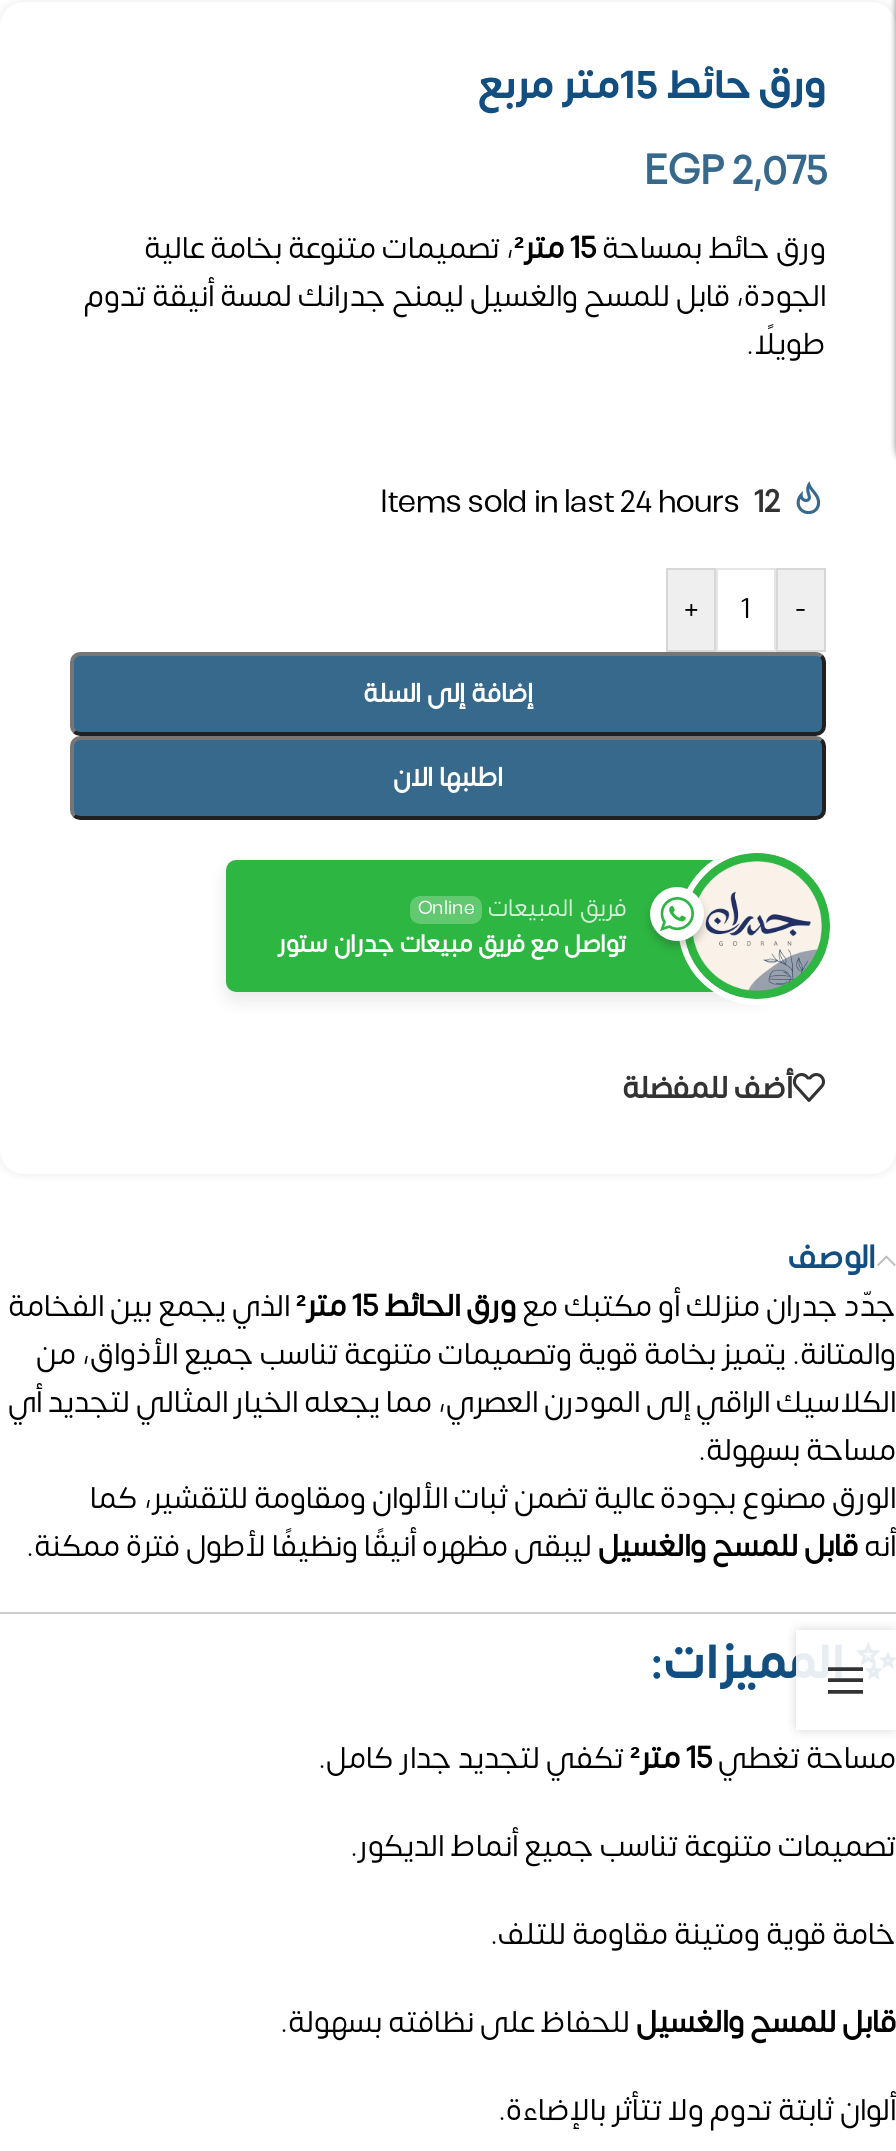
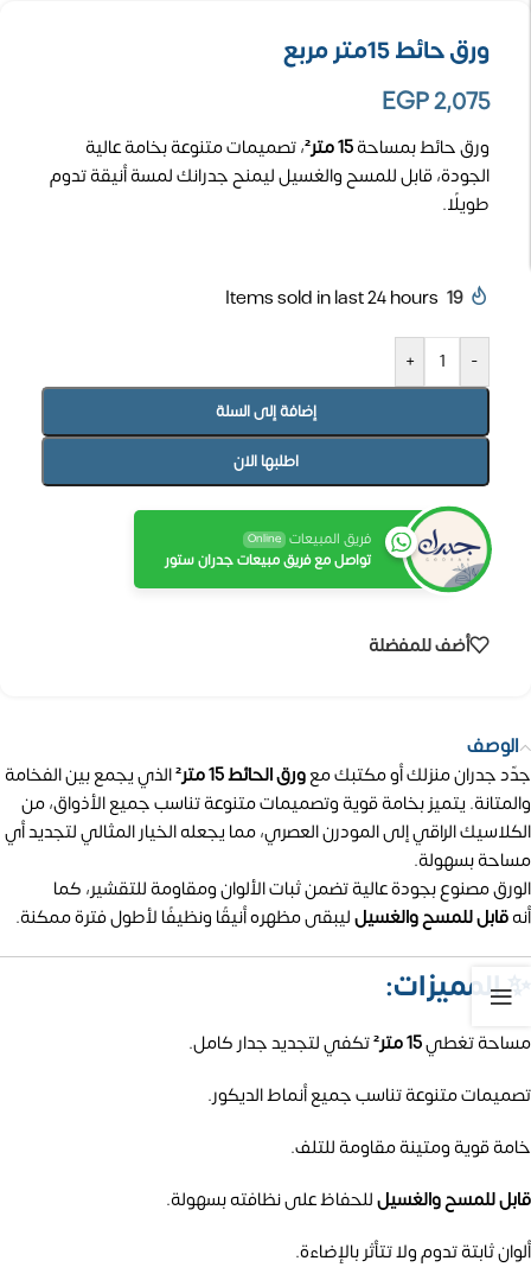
- Items sold in last 24 hours 12
+ Items sold in last 24 hours 19
